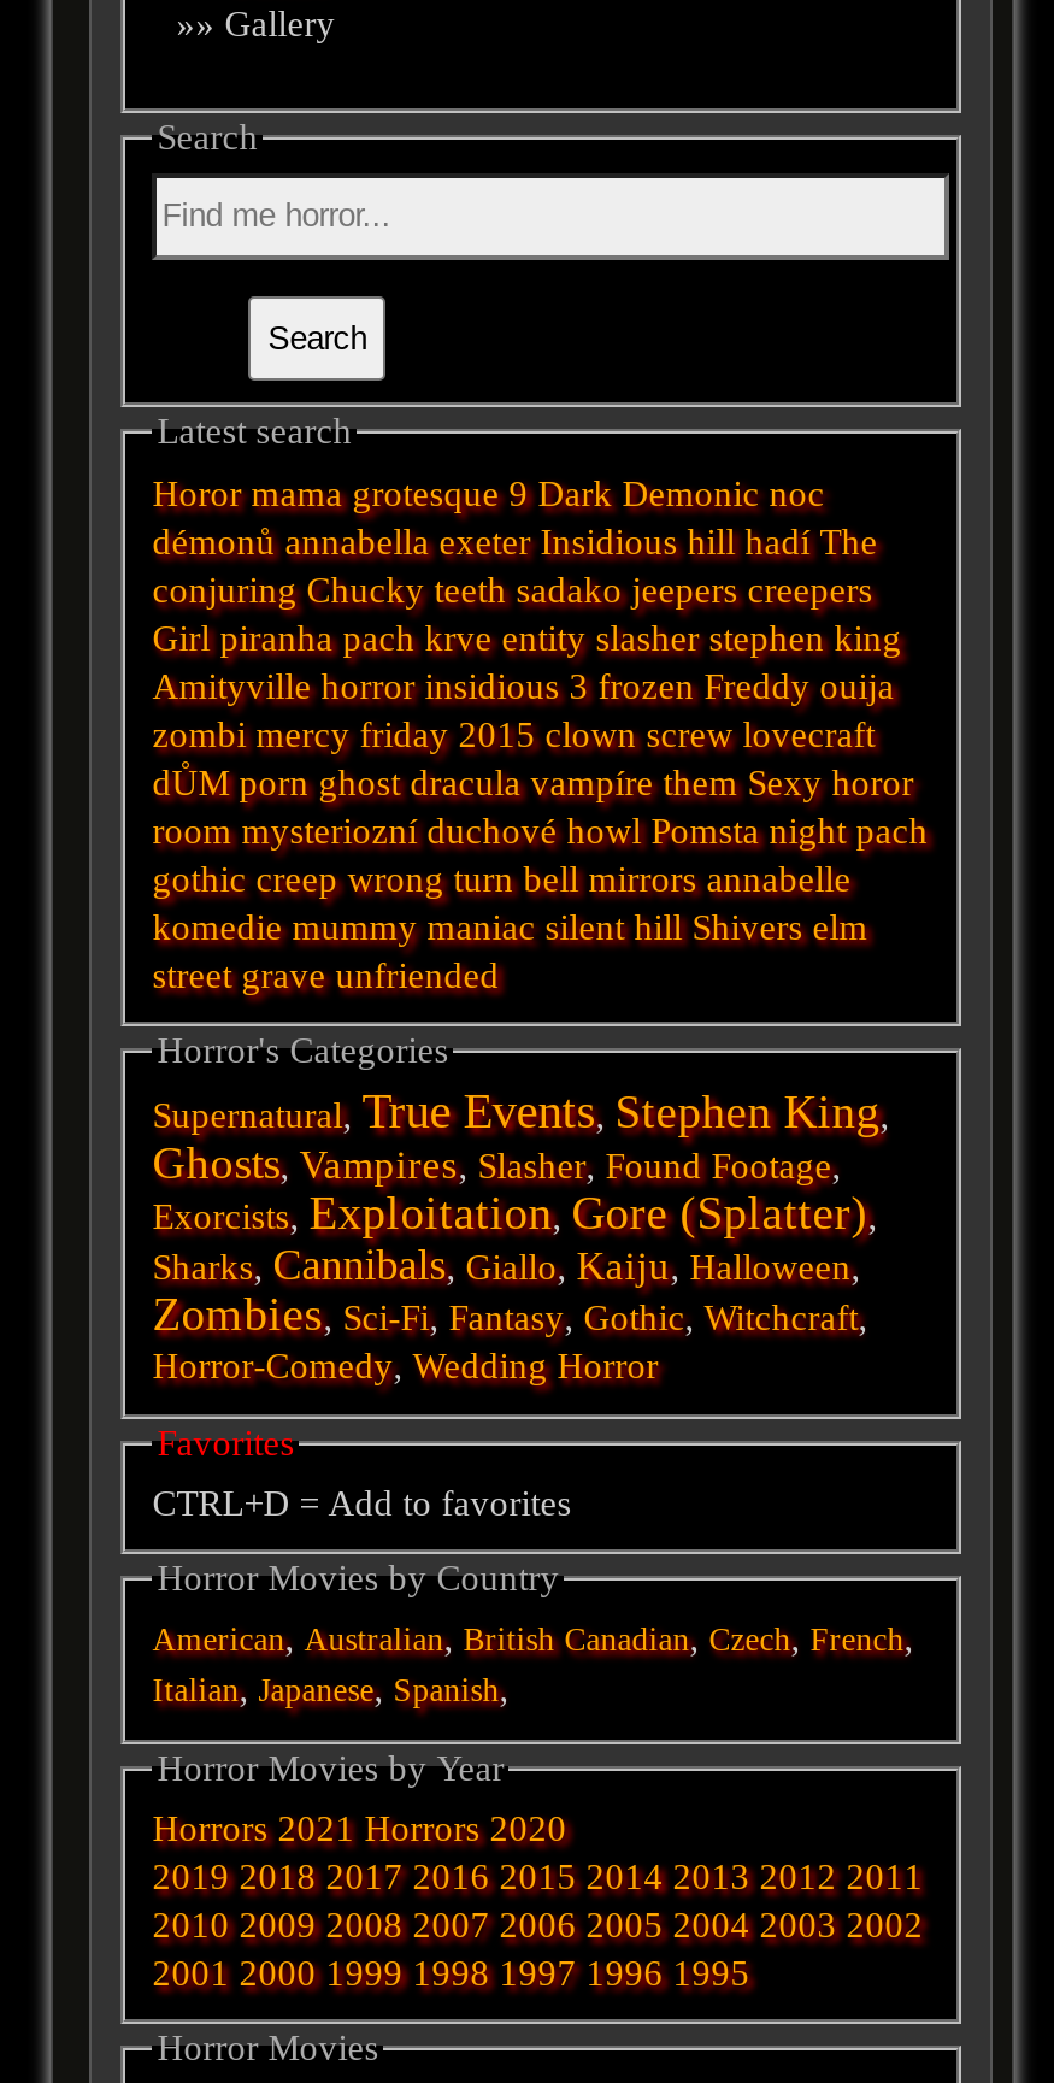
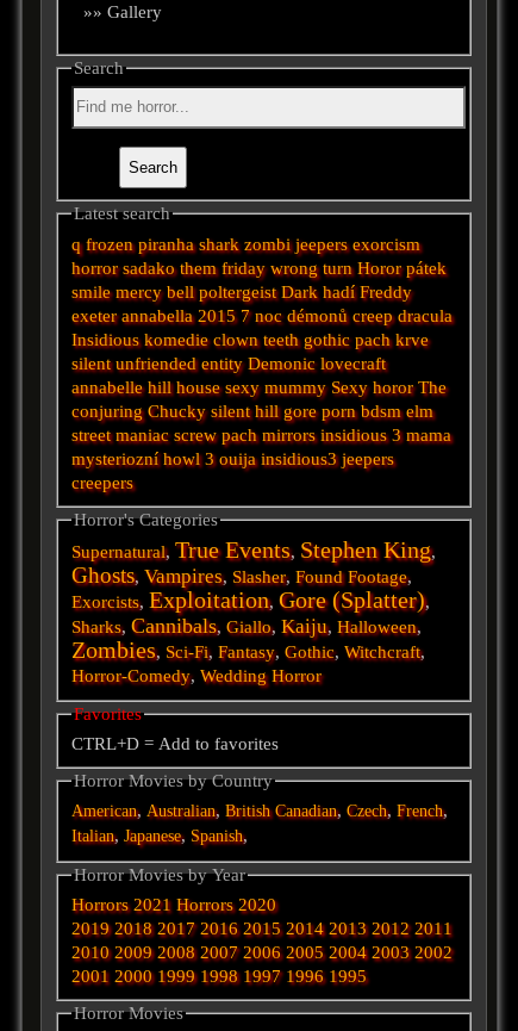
- Horor mama grotesque 9 Dark Demonic noc
- démonů annabella exeter Insidious hill hadí The
- conjuring Chucky teeth sadako jeepers creepers
- Girl piranha pach krve entity slasher stephen king
- Amityville horror insidious 3 frozen Freddy ouija
- zombi mercy friday 2015 clown screw lovecraft
- dŮM porn ghost dracula vampíre them Sexy horor
- room mysteriozní duchové howl Pomsta night pach
- gothic creep wrong turn bell mirrors annabelle
- komedie mummy maniac silent hill Shivers elm
- street grave unfriended
+ q frozen piranha shark zombi jeepers exorcism
+ horror sadako them friday wrong turn Horor pátek
+ smile mercy bell poltergeist Dark hadí Freddy
+ exeter annabella 2015 7 noc démonů creep dracula
+ Insidious komedie clown teeth gothic pach krve
+ silent unfriended entity Demonic lovecraft
+ annabelle hill house sexy mummy Sexy horor The
+ conjuring Chucky silent hill gore porn bdsm elm
+ street maniac screw pach mirrors insidious 3 mama
+ mysteriozní howl 3 ouija insidious3 jeepers
+ creepers
